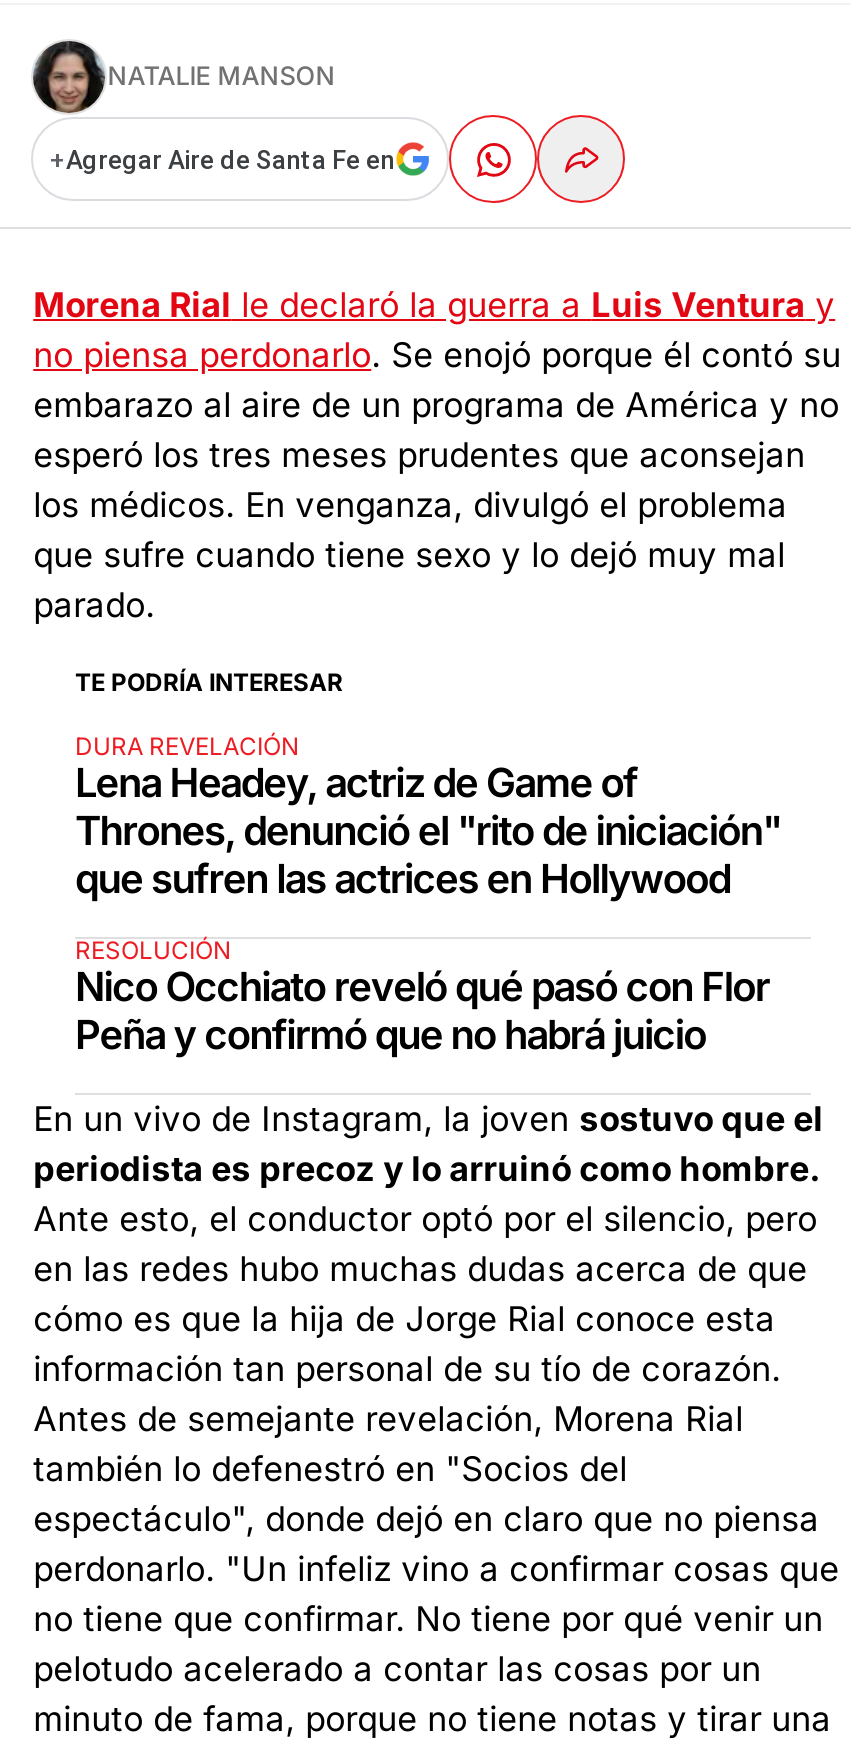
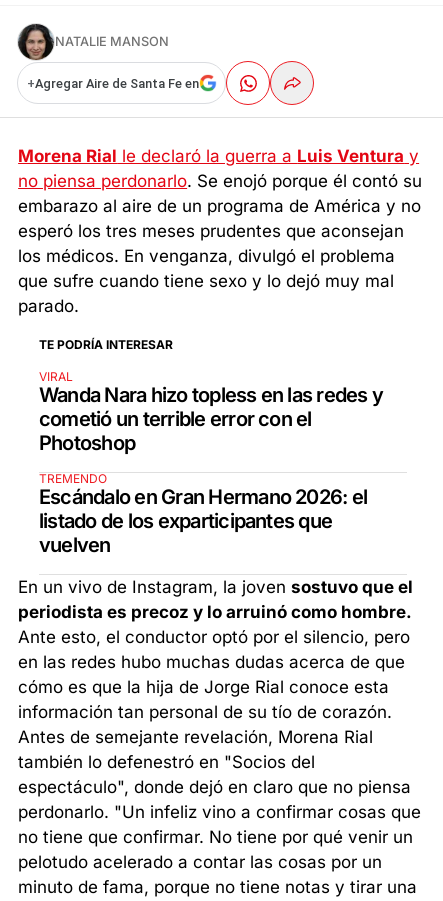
- DURA REVELACIÓN
- Lena Headey, actriz de Game of
- Thrones, denunció el "rito de iniciación"
- que sufren las actrices en Hollywood
+ VIRAL
+ Wanda Nara hizo topless en las redes y
+ cometió un terrible error con el
+ Photoshop

- RESOLUCIÓN
- Nico Occhiato reveló qué pasó con Flor
- Peña y confirmó que no habrá juicio
+ TREMENDO
+ Escándalo en Gran Hermano 2026: el
+ listado de los exparticipantes que
+ vuelven
